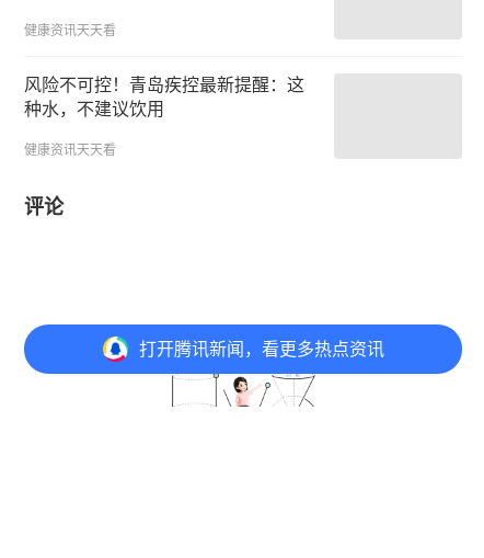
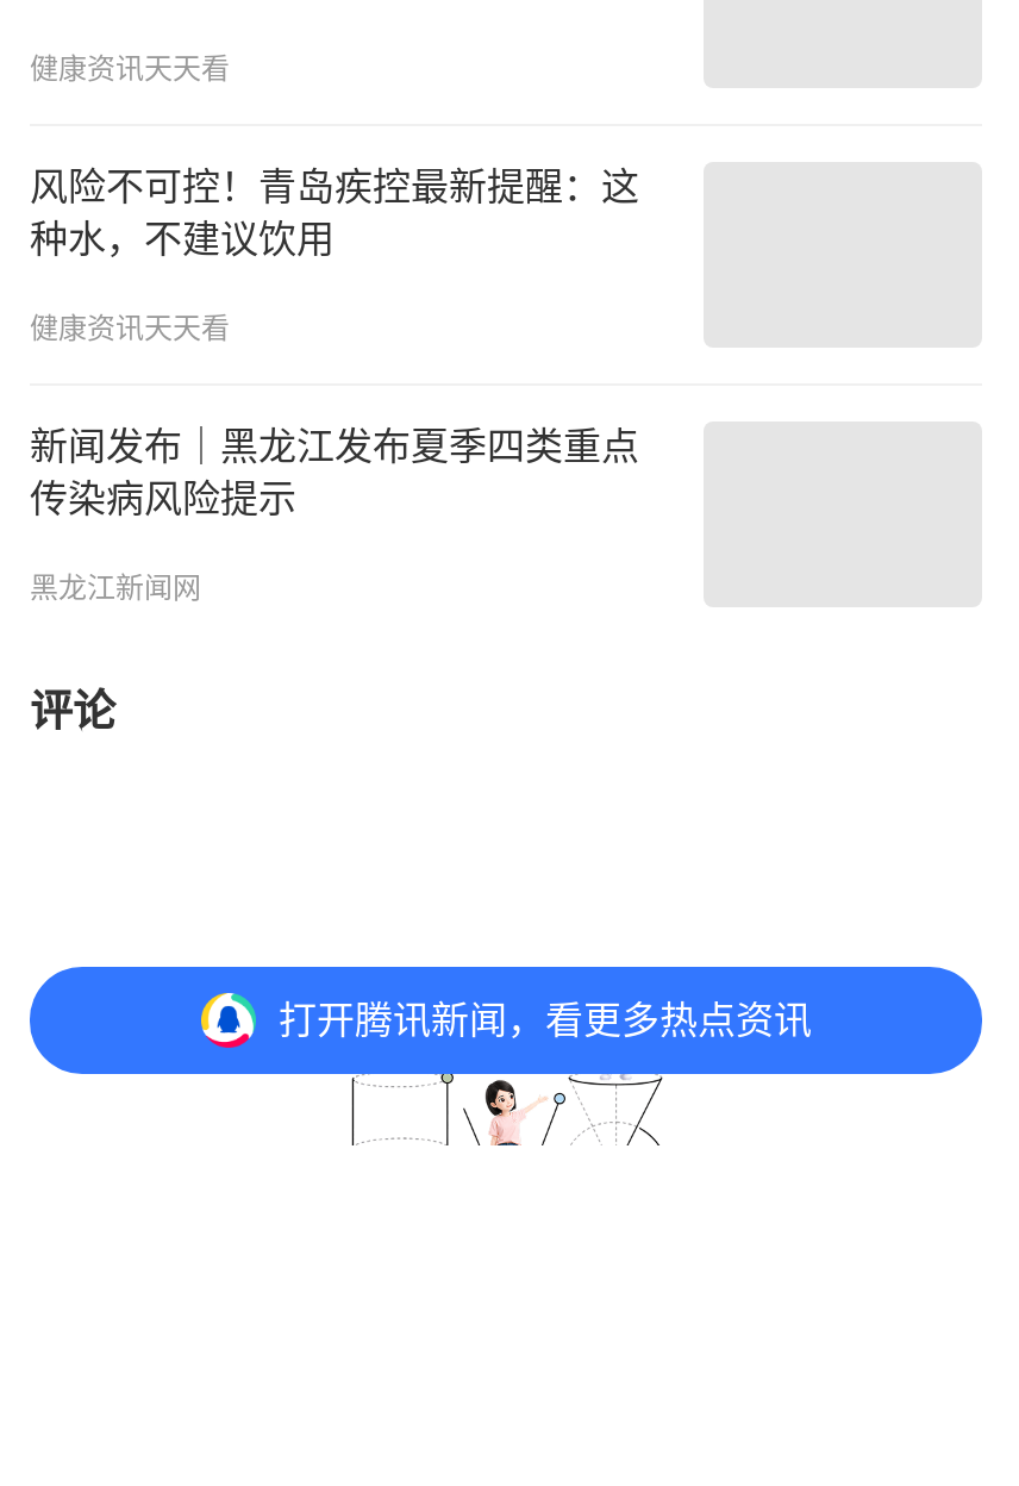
+ 新闻发布｜黑龙江发布夏季四类重点
+ 传染病风险提示
+ 黑龙江新闻网
